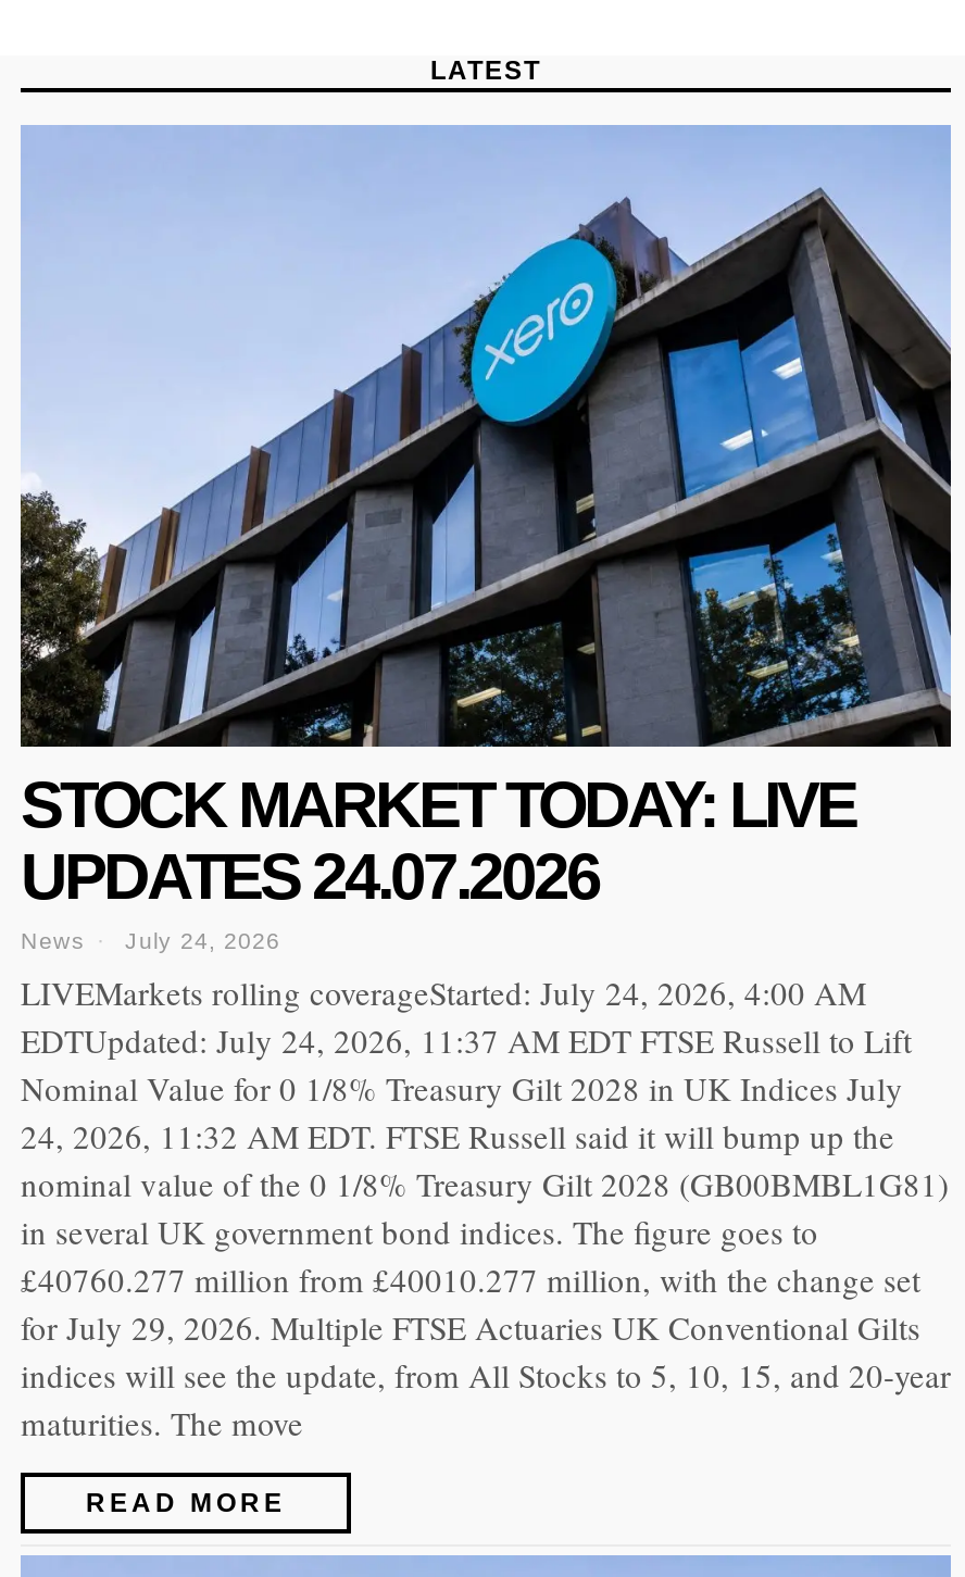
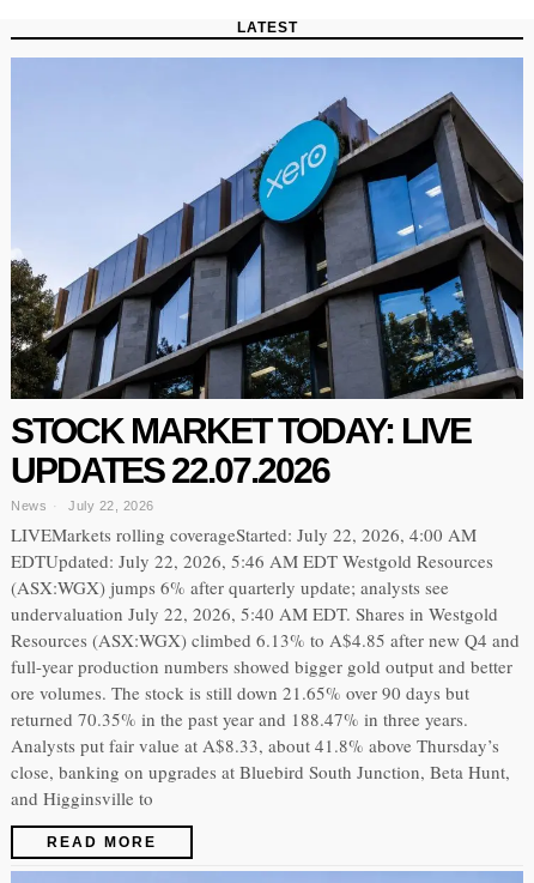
- UPDATES 24.07.2026
+ UPDATES 22.07.2026

- July 24, 2026
- LIVEMarkets rolling coverageStarted: July 24, 2026, 4:00 AM
- EDTUpdated: July 24, 2026, 11:37 AM EDT FTSE Russell to Lift
- Nominal Value for 0 1/8% Treasury Gilt 2028 in UK Indices July
- 24, 2026, 11:32 AM EDT. FTSE Russell said it will bump up the
- nominal value of the 0 1/8% Treasury Gilt 2028 (GB00BMBL1G81)
- in several UK government bond indices. The figure goes to
- £40760.277 million from £40010.277 million, with the change set
- for July 29, 2026. Multiple FTSE Actuaries UK Conventional Gilts
- indices will see the update, from All Stocks to 5, 10, 15, and 20-year
- maturities. The move
+ July 22, 2026
+ LIVEMarkets rolling coverageStarted: July 22, 2026, 4:00 AM
+ EDTUpdated: July 22, 2026, 5:46 AM EDT Westgold Resources
+ (ASX:WGX) jumps 6% after quarterly update; analysts see
+ undervaluation July 22, 2026, 5:40 AM EDT. Shares in Westgold
+ Resources (ASX:WGX) climbed 6.13% to A$4.85 after new Q4 and
+ full-year production numbers showed bigger gold output and better
+ ore volumes. The stock is still down 21.65% over 90 days but
+ returned 70.35% in the past year and 188.47% in three years.
+ Analysts put fair value at A$8.33, about 41.8% above Thursday’s
+ close, banking on upgrades at Bluebird South Junction, Beta Hunt,
+ and Higginsville to
